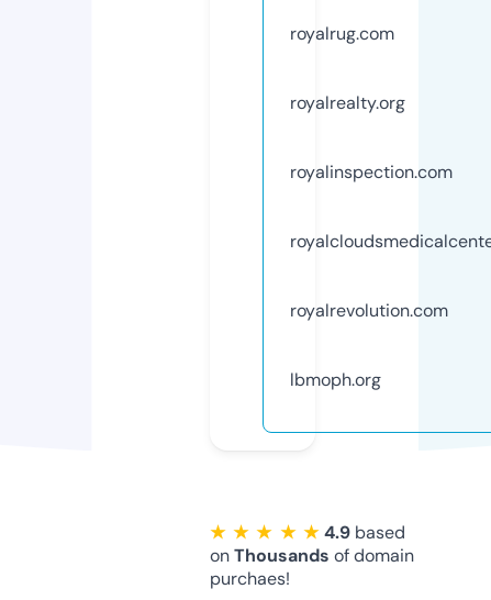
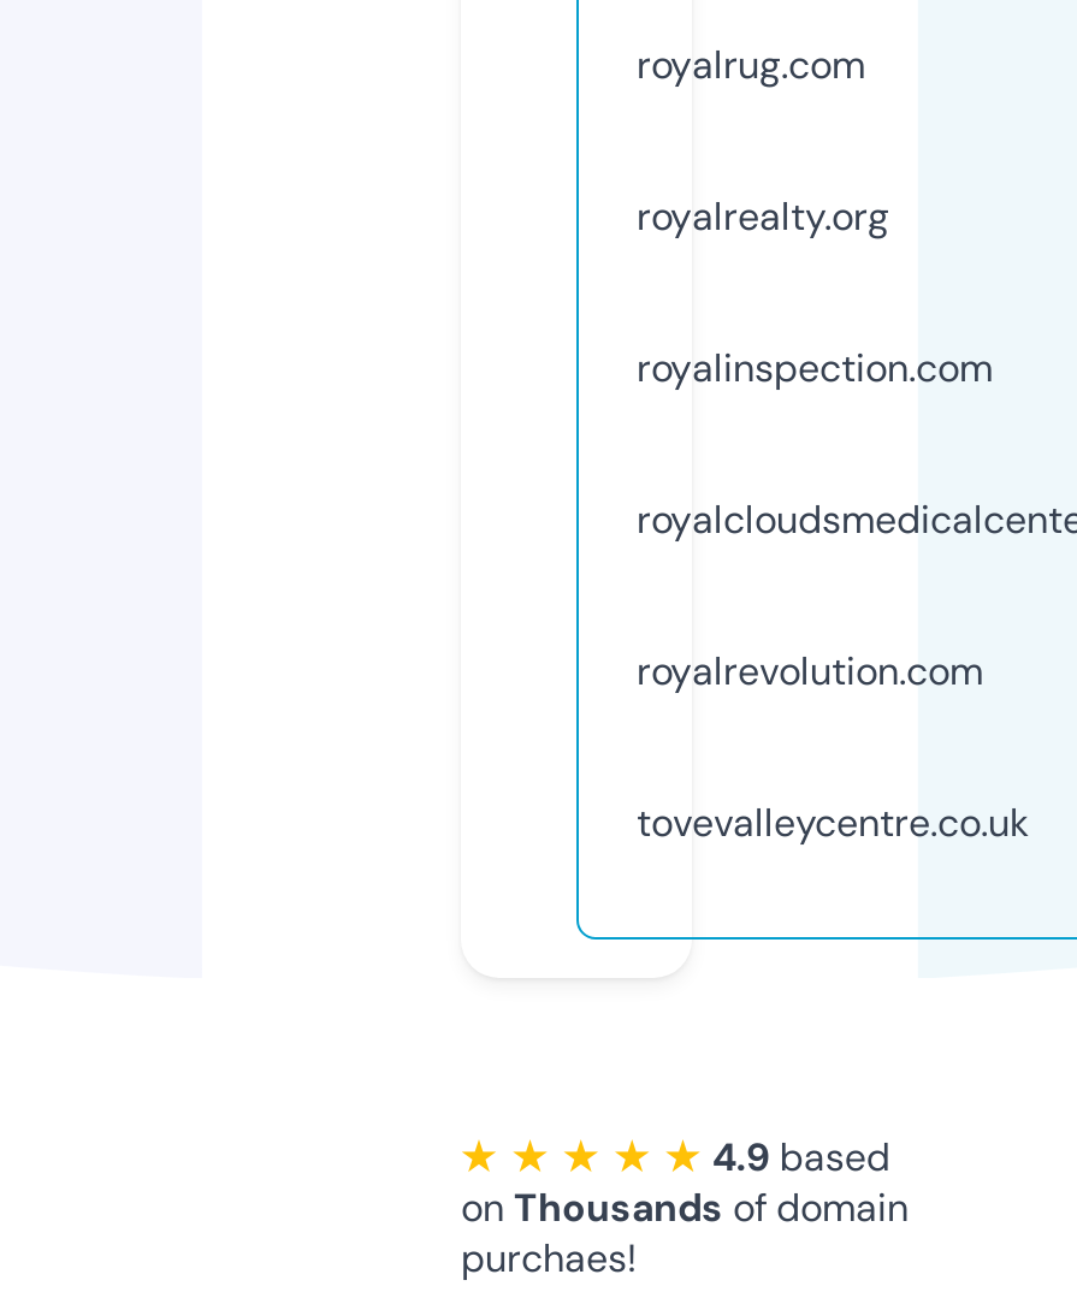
- lbmoph.org
+ tovevalleycentre.co.uk
